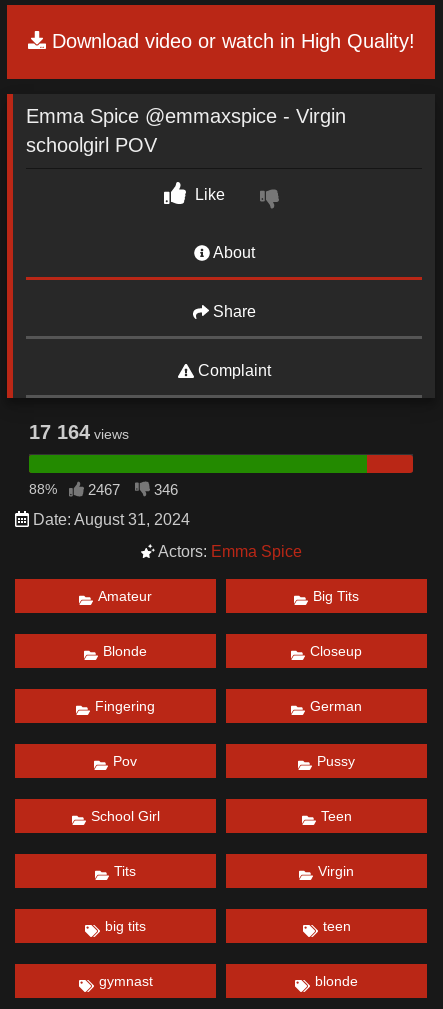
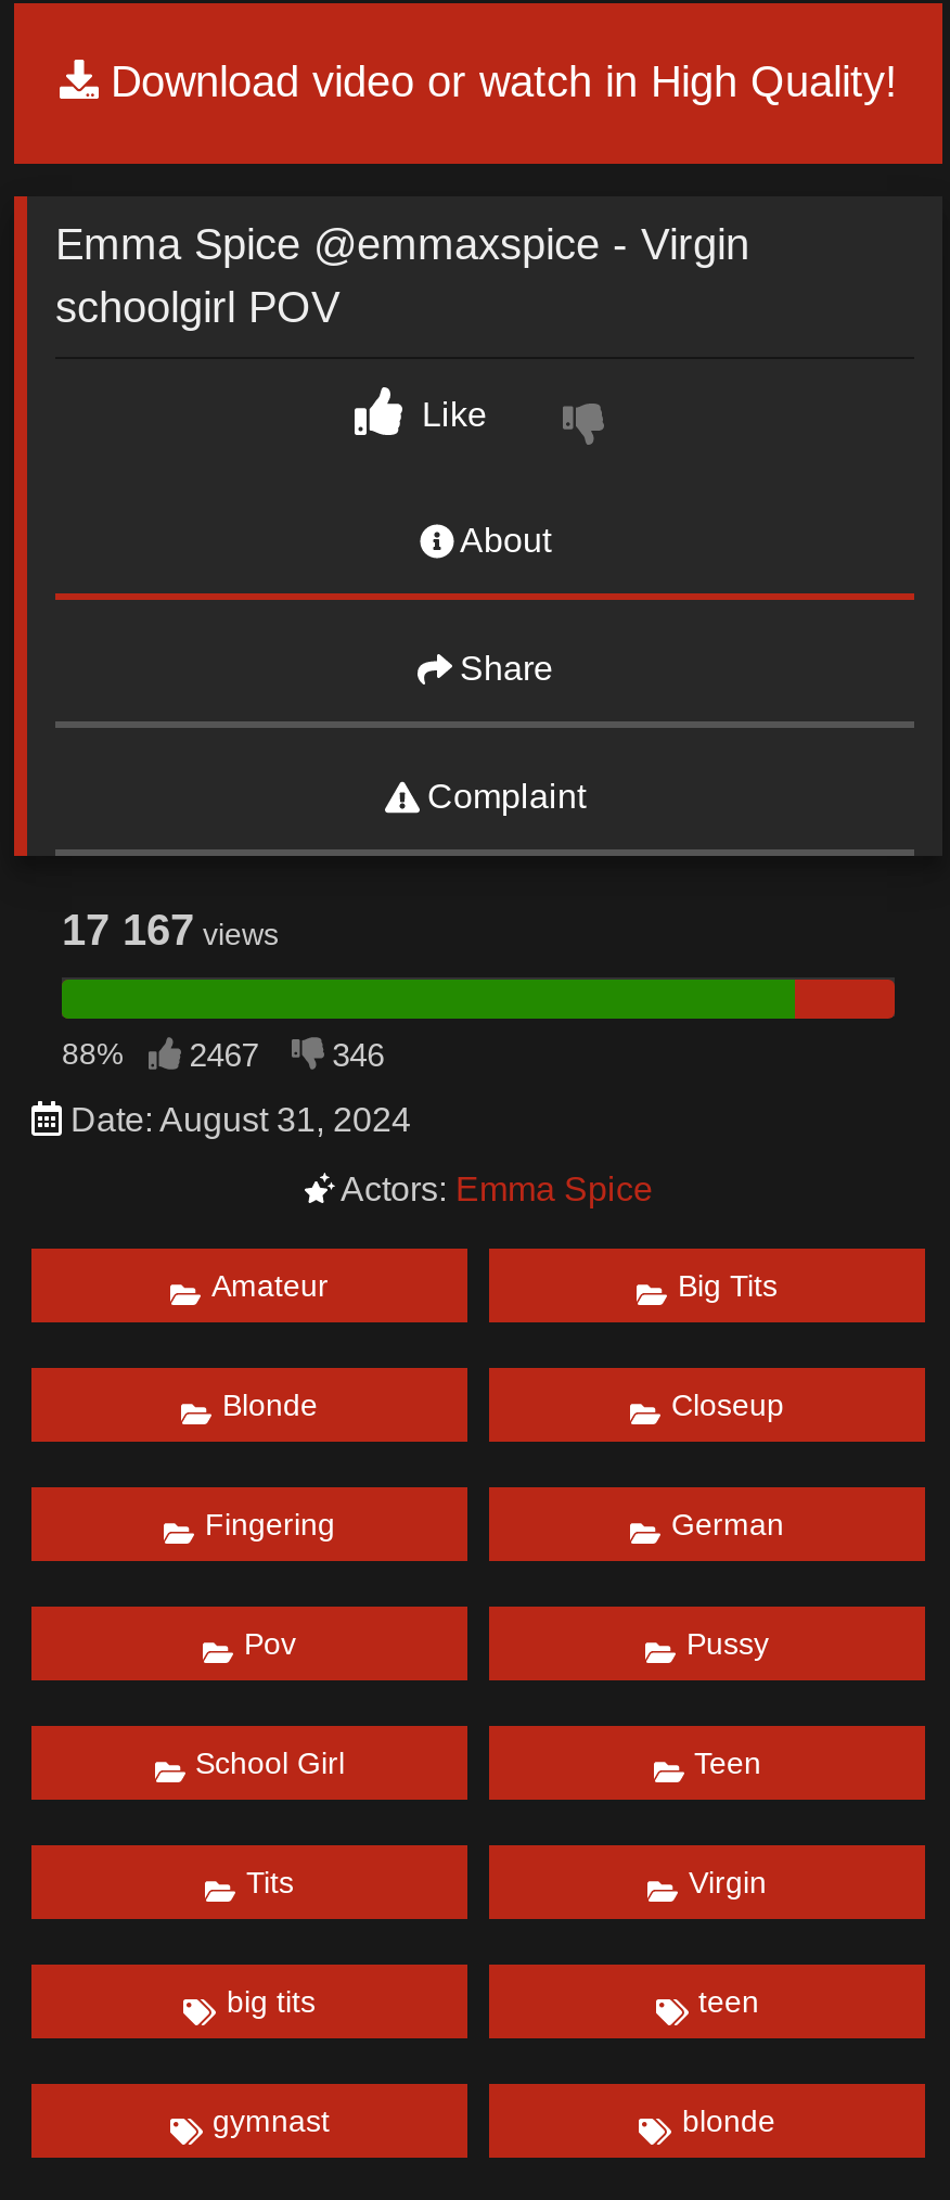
- 17 164 views
+ 17 167 views
